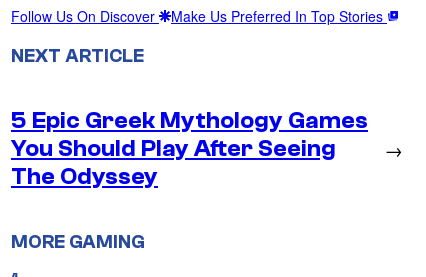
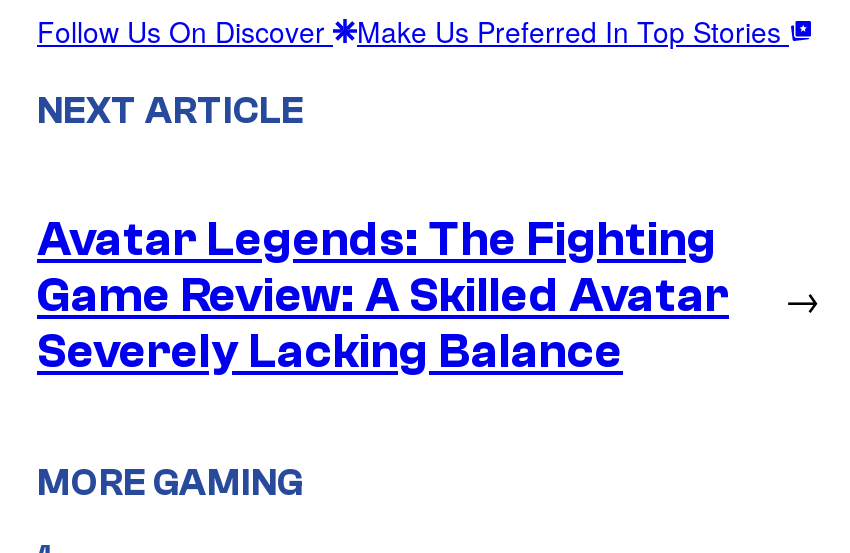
- 5 Epic Greek Mythology Games
- You Should Play After Seeing
- The Odyssey
+ Avatar Legends: The Fighting
+ Game Review: A Skilled Avatar
+ Severely Lacking Balance
